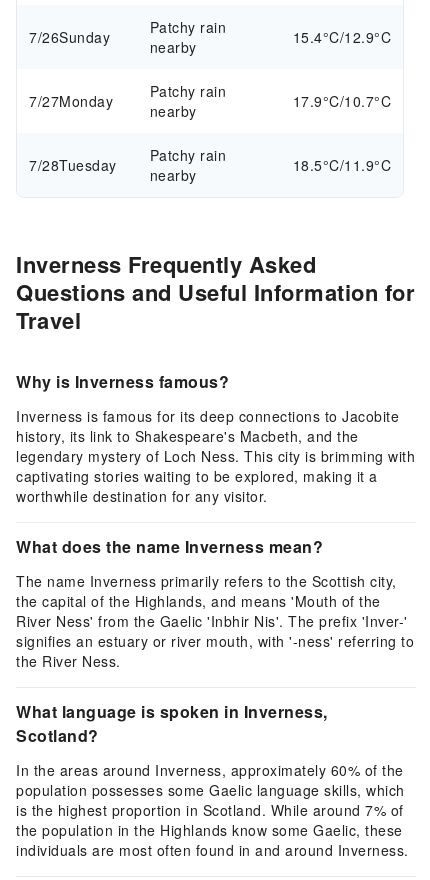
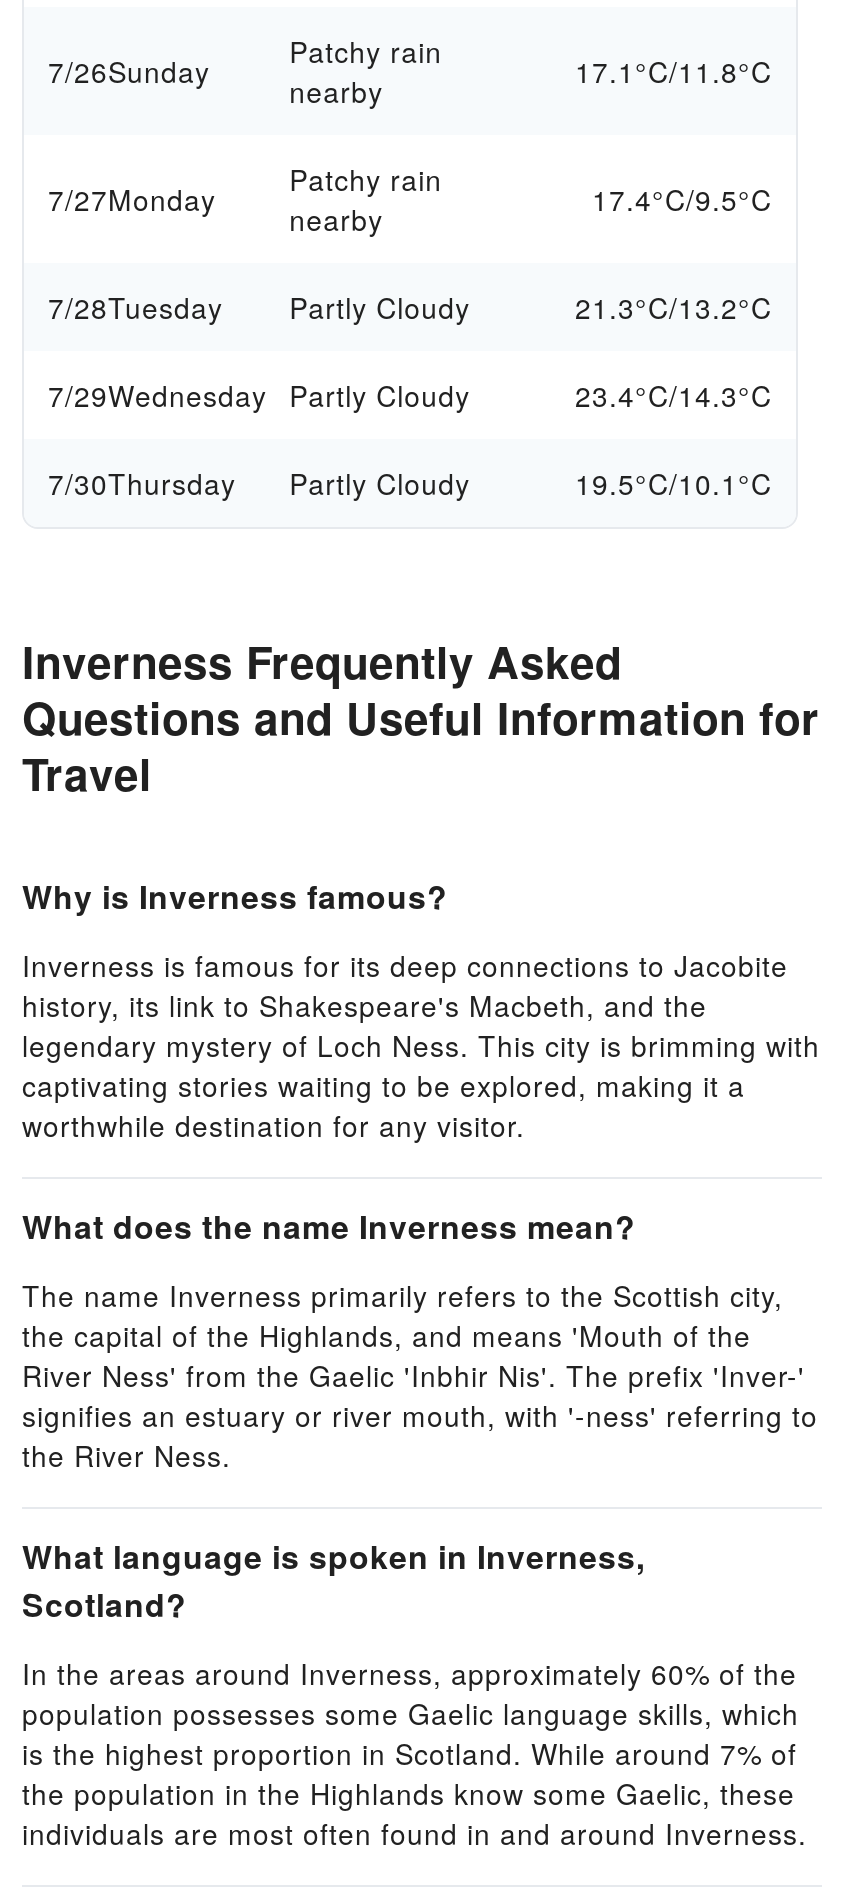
- 15.4°C/12.9°C
+ 17.1°C/11.8°C

- 17.9°C/10.7°C
+ 17.4°C/9.5°C

- Patchy rain
- nearby
- 18.5°C/11.9°C
+ Partly Cloudy
+ 21.3°C/13.2°C
+ 7/29Wednesday Partly Cloudy
+ 23.4°C/14.3°C
+ 7/30Thursday
+ Partly Cloudy
+ 19.5°C/10.1°C
